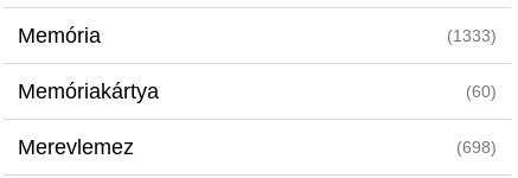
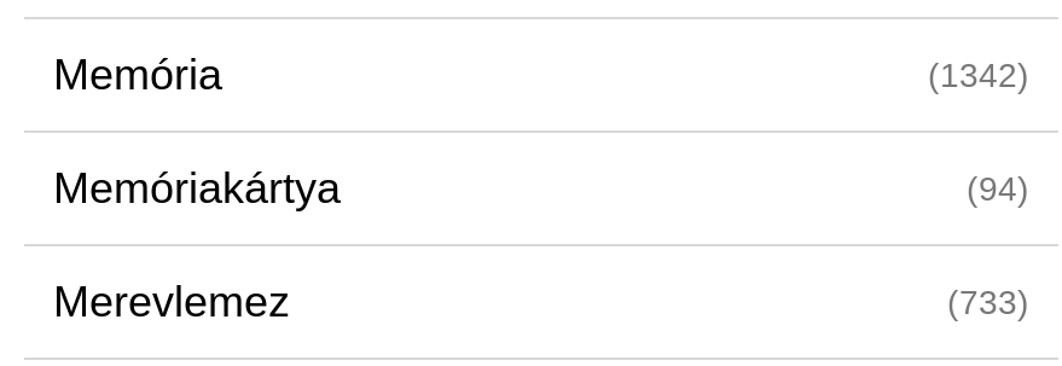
- (1333)
+ (1342)

- (60)
+ (94)

- (698)
+ (733)
